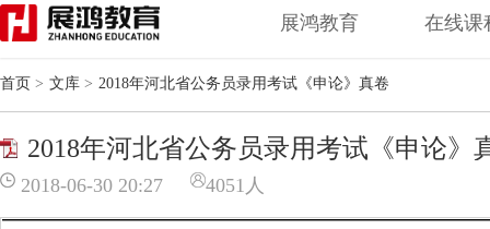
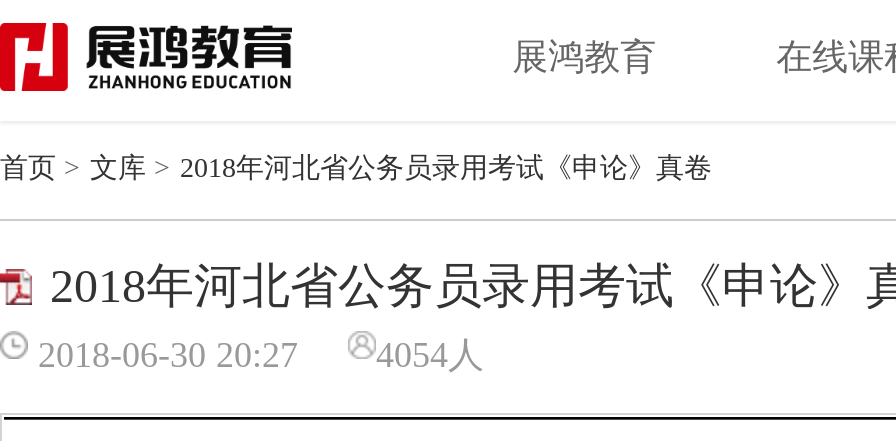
- 2018-06-30 20:27 4051人
+ 2018-06-30 20:27 4054人
